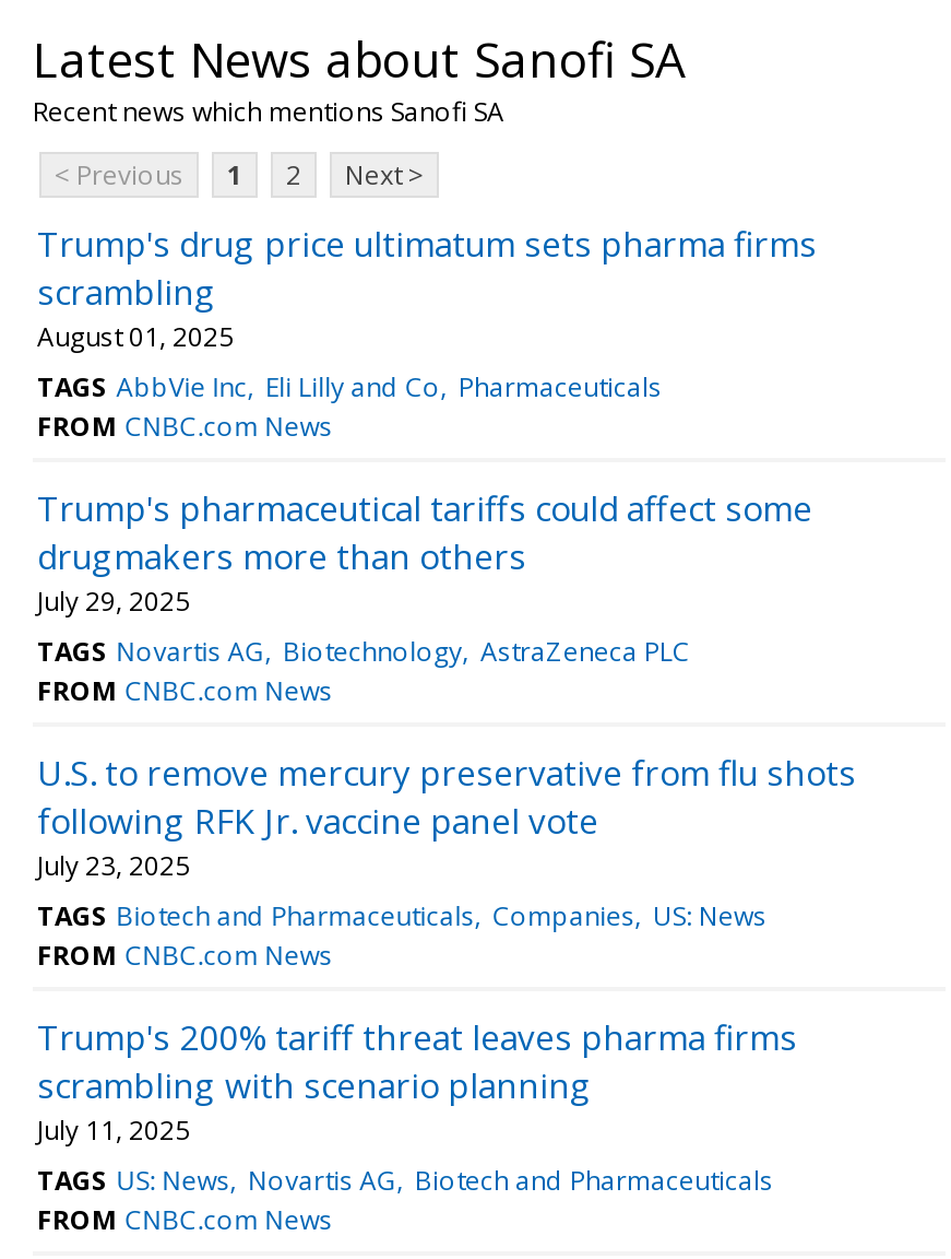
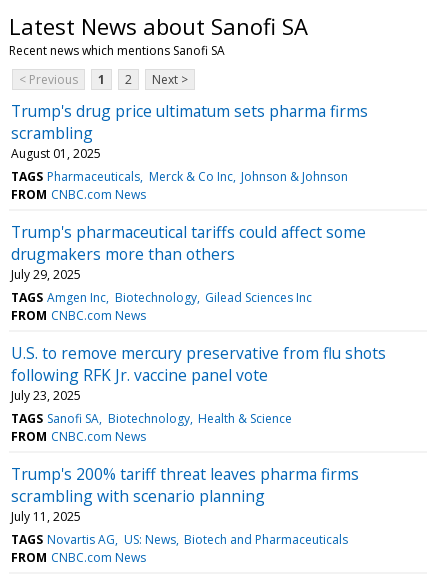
- TAGS AbbVie Inc Eli Lilly and Co Pharmaceuticals
+ TAGS Pharmaceuticals Merck & Co Inc Johnson & Johnson

- TAGS Novartis AG Biotechnology AstraZeneca PLC
+ TAGS Amgen Inc Biotechnology Gilead Sciences Inc

- TAGS Biotech and Pharmaceuticals Companies US: News
+ TAGS Sanofi SA Biotechnology Health & Science

- TAGS US: News Novartis AG Biotech and Pharmaceuticals
+ TAGS Novartis AG US: News Biotech and Pharmaceuticals
